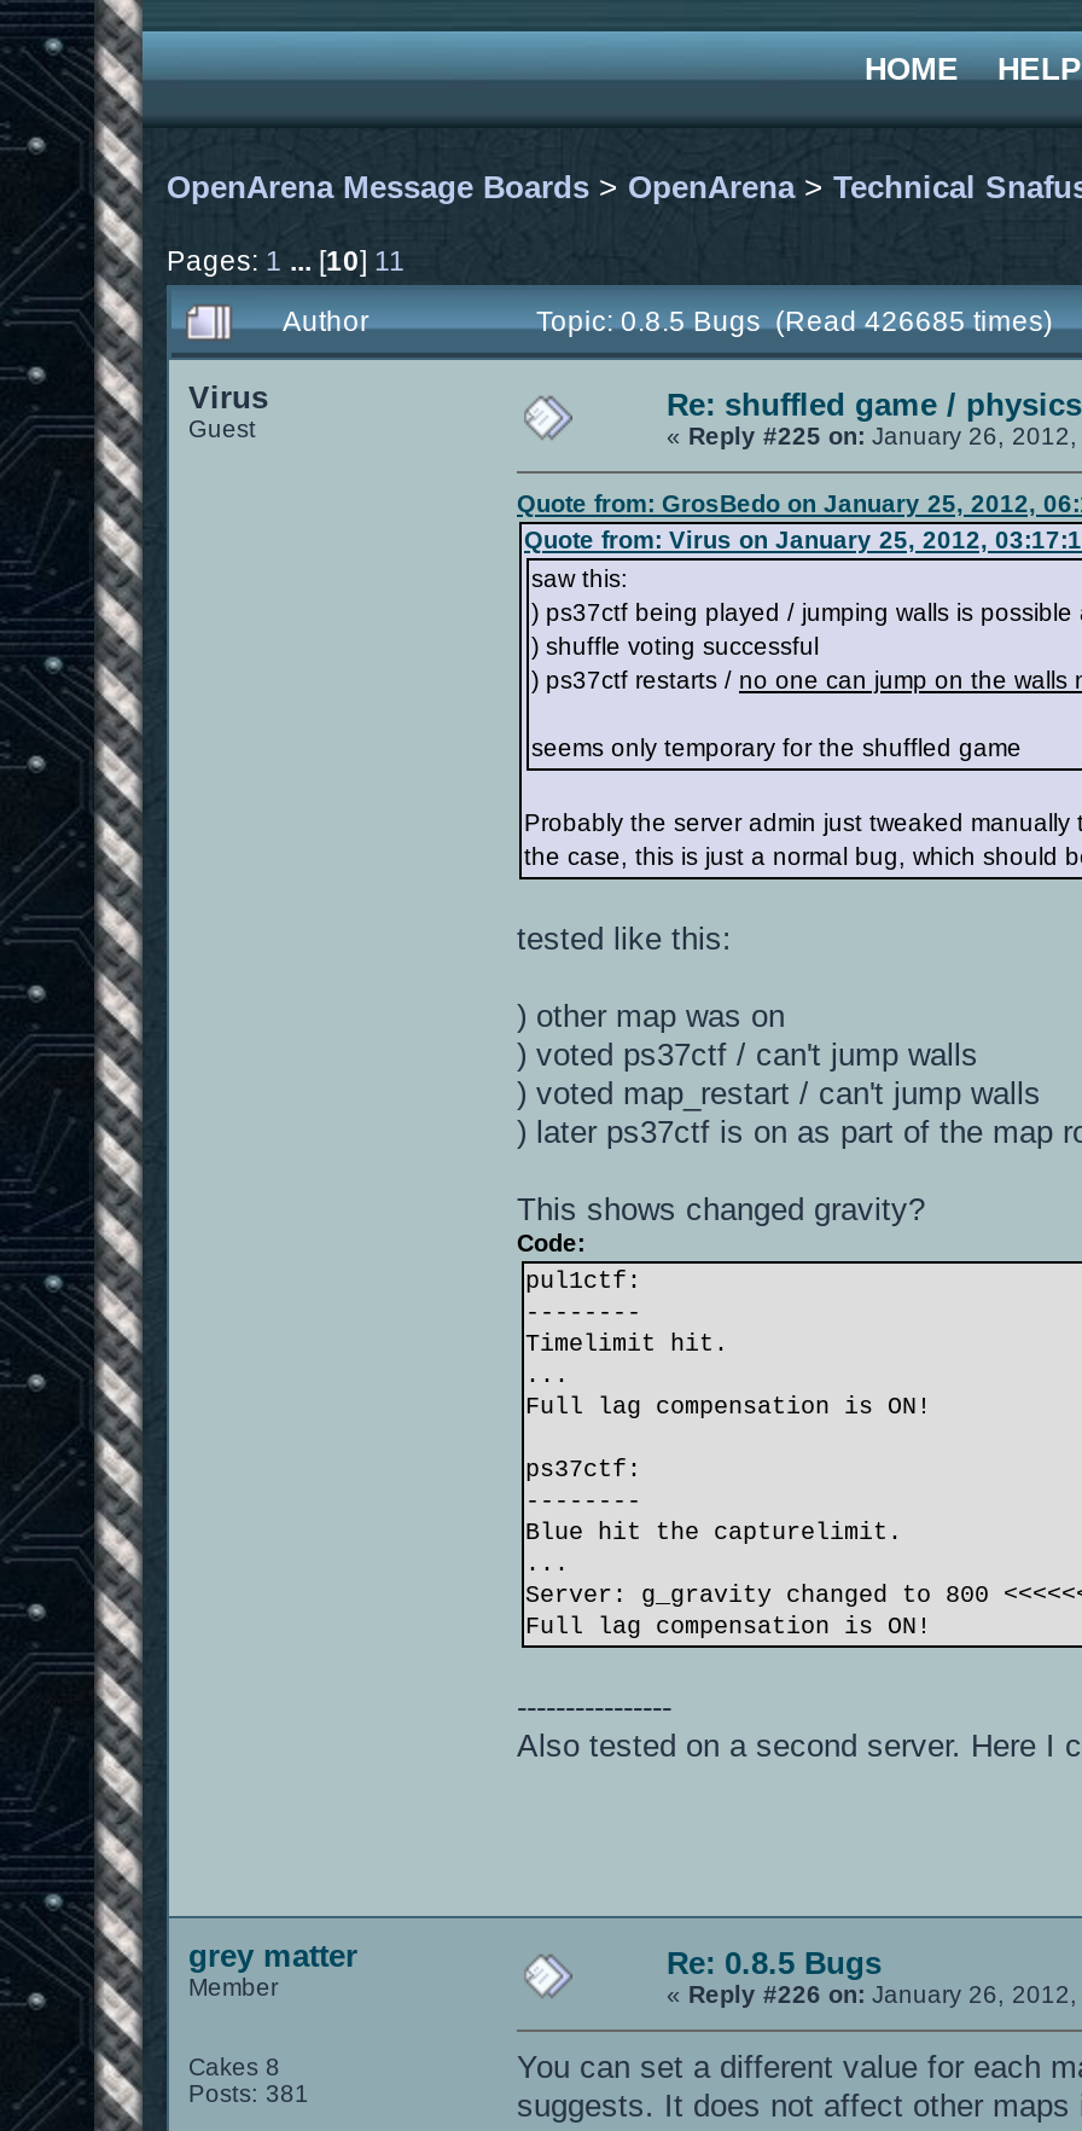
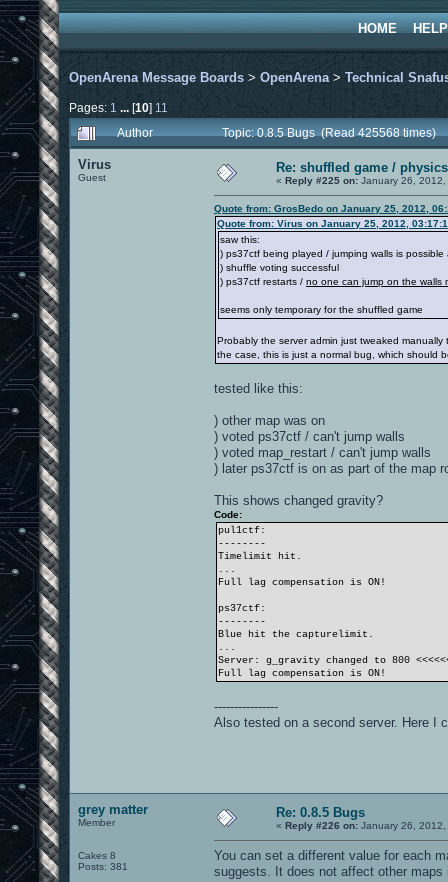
- Topic: 0.8.5 Bugs (Read 426685 times)
+ Topic: 0.8.5 Bugs (Read 425568 times)
